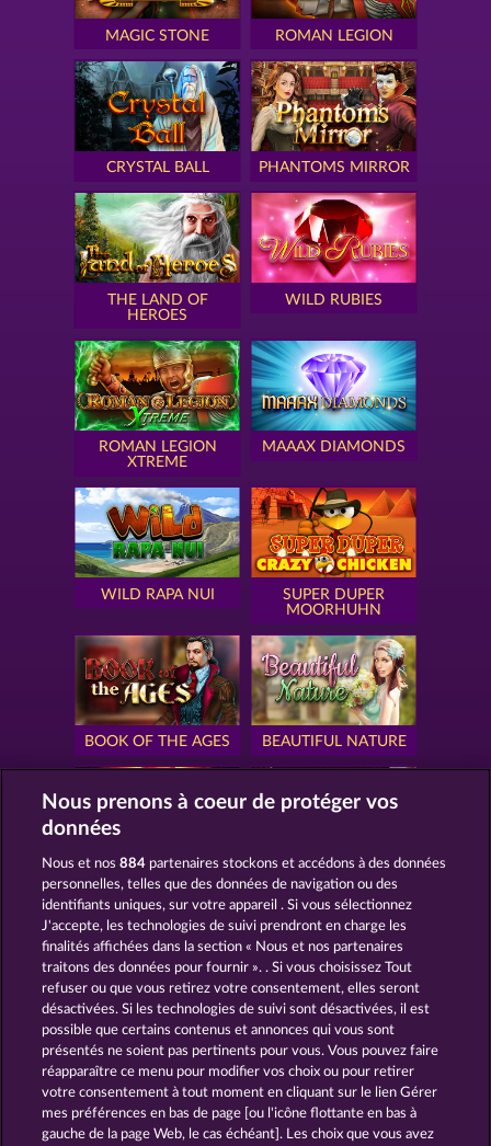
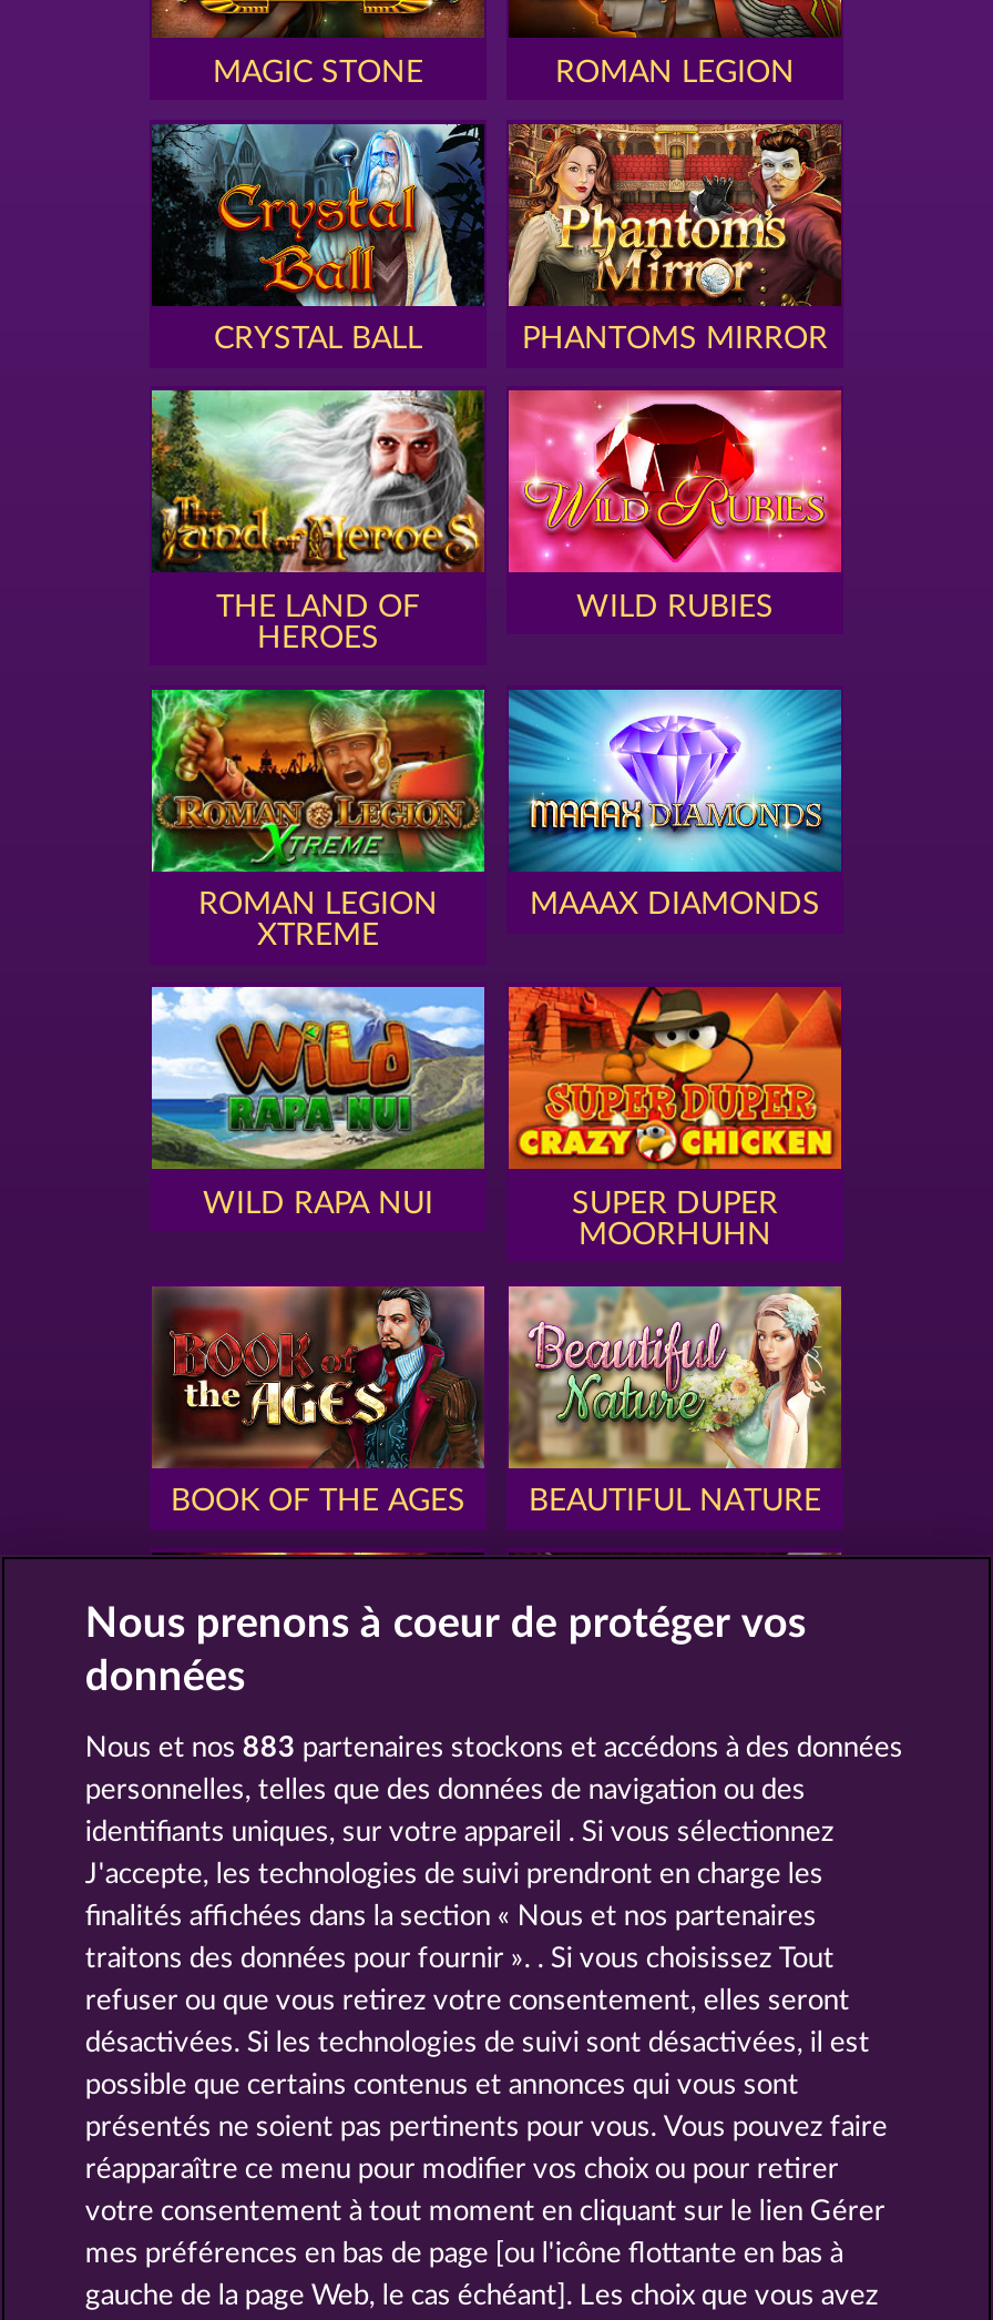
- Nous et nos 884 partenaires stockons et accédons à des données
+ Nous et nos 883 partenaires stockons et accédons à des données
